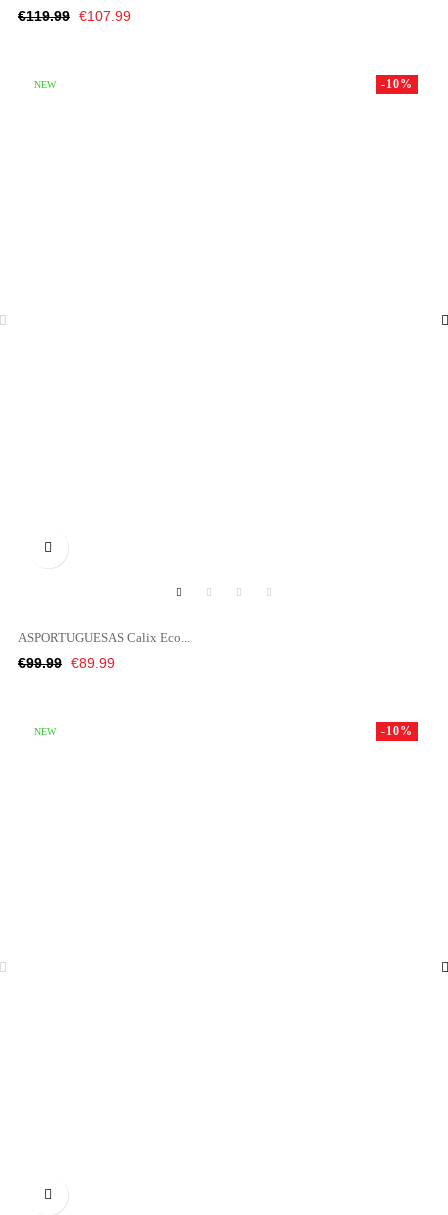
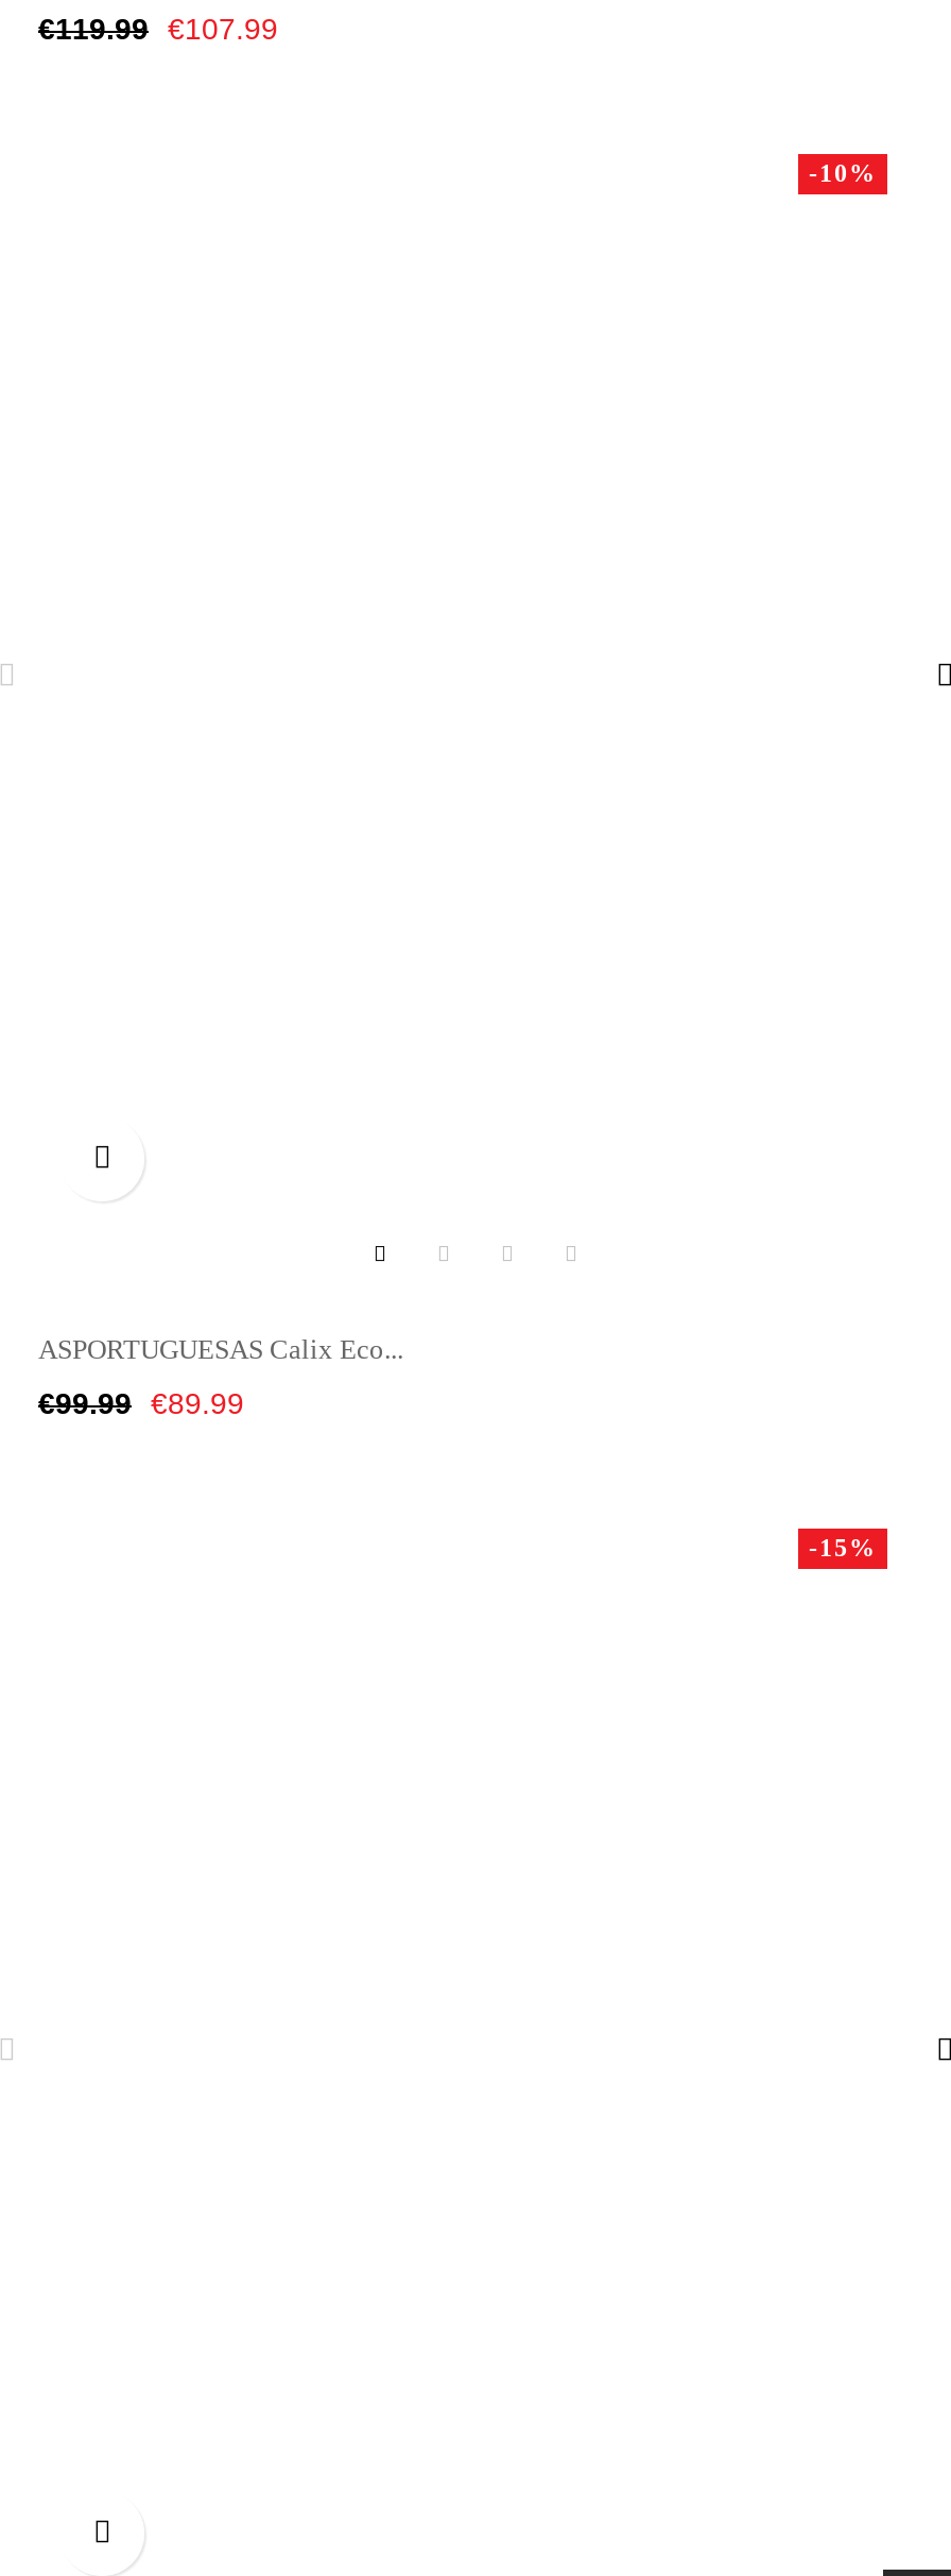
- NEW

- NEW

- -10%
+ -15%
